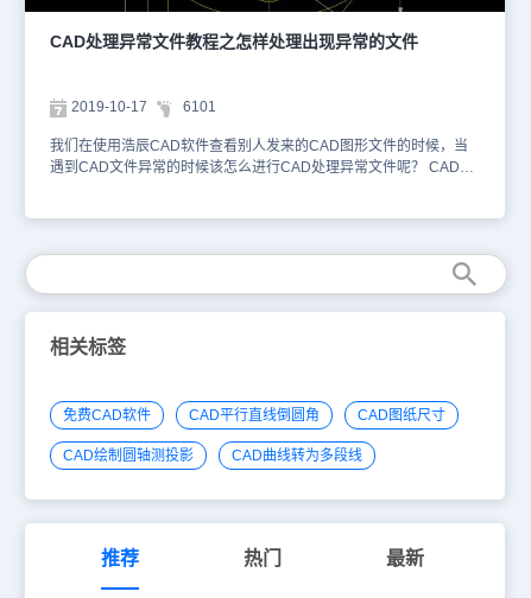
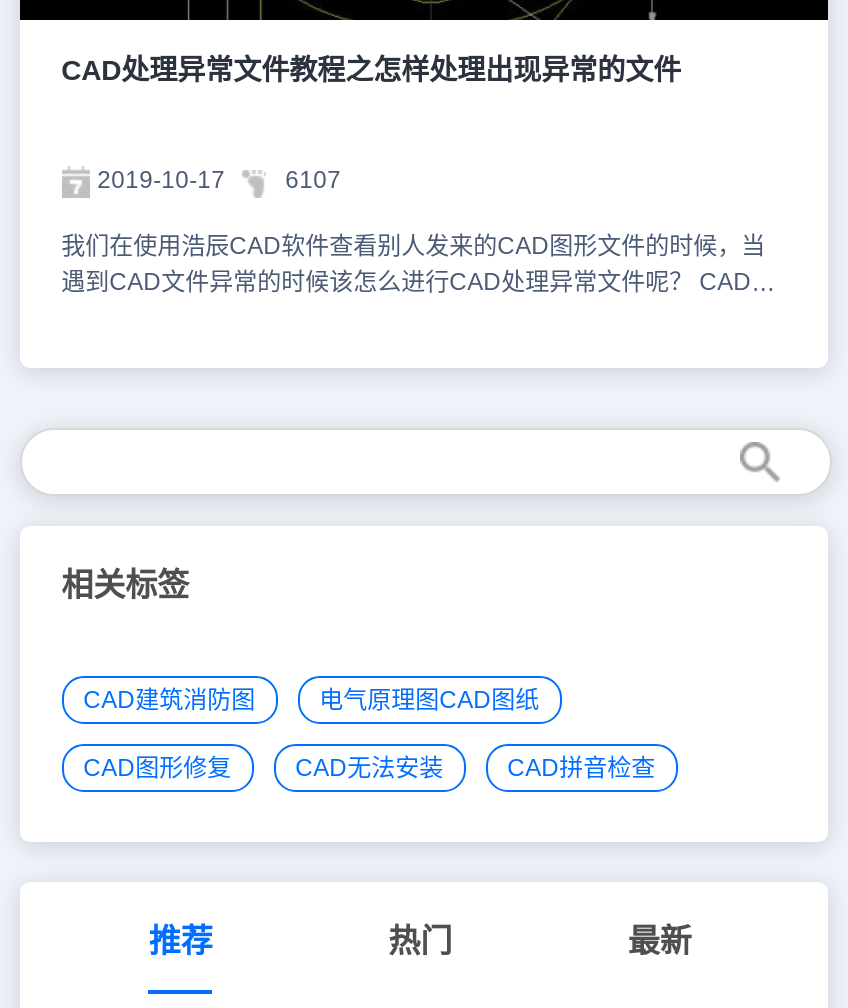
- 6101
+ 6107

- 免费CAD软件
- CAD平行直线倒圆角
- CAD图纸尺寸
+ CAD建筑消防图
+ 电气原理图CAD图纸

- CAD绘制圆轴测投影
- CAD曲线转为多段线
+ CAD图形修复
+ CAD无法安装
+ CAD拼音检查
